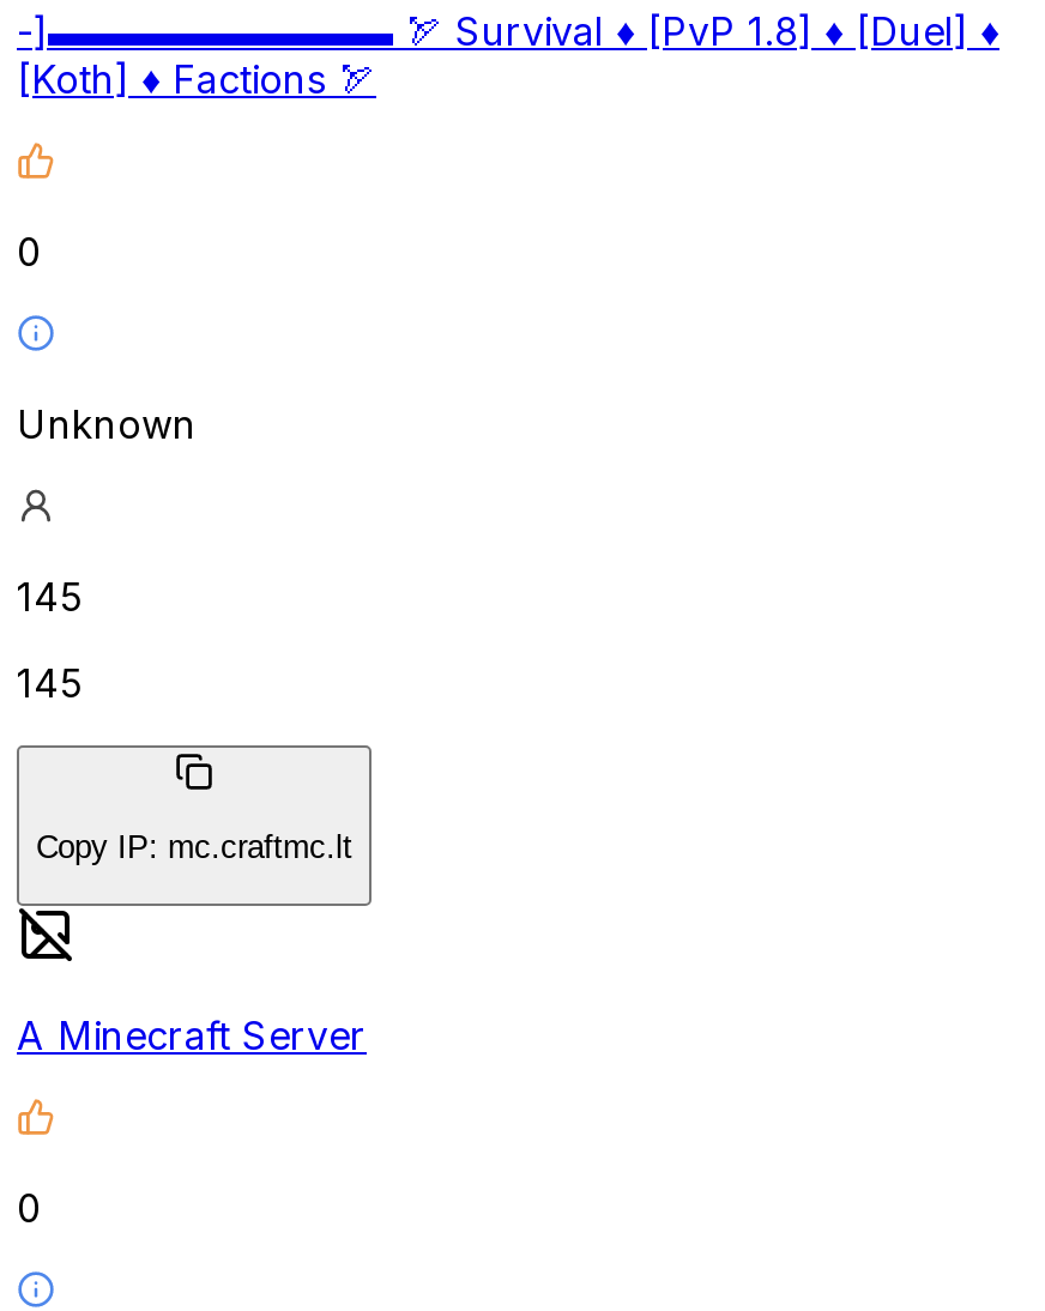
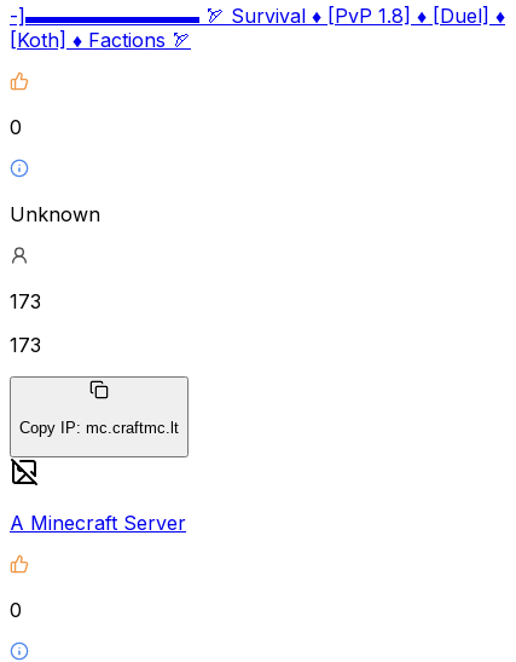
- 145
+ 173

- 145
+ 173
